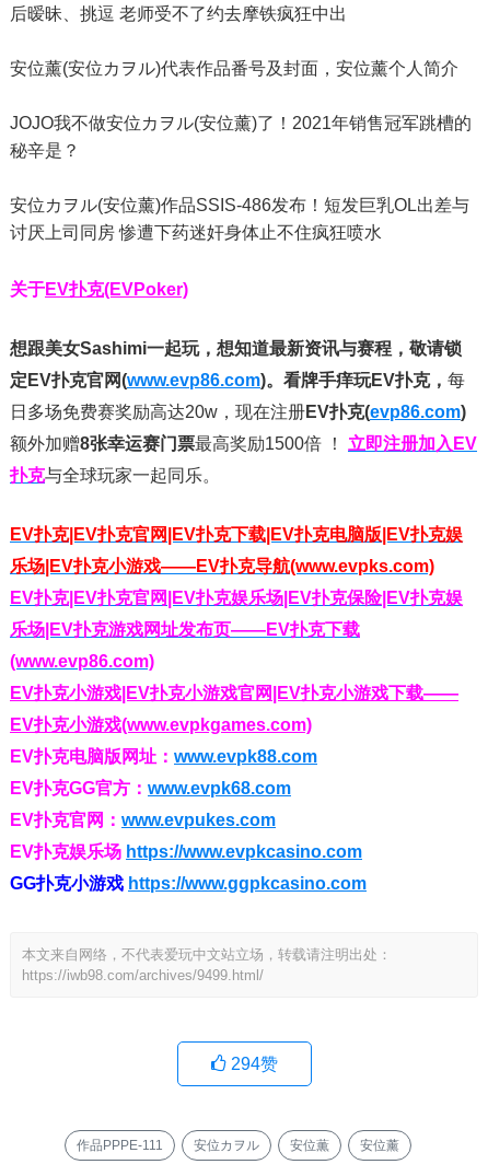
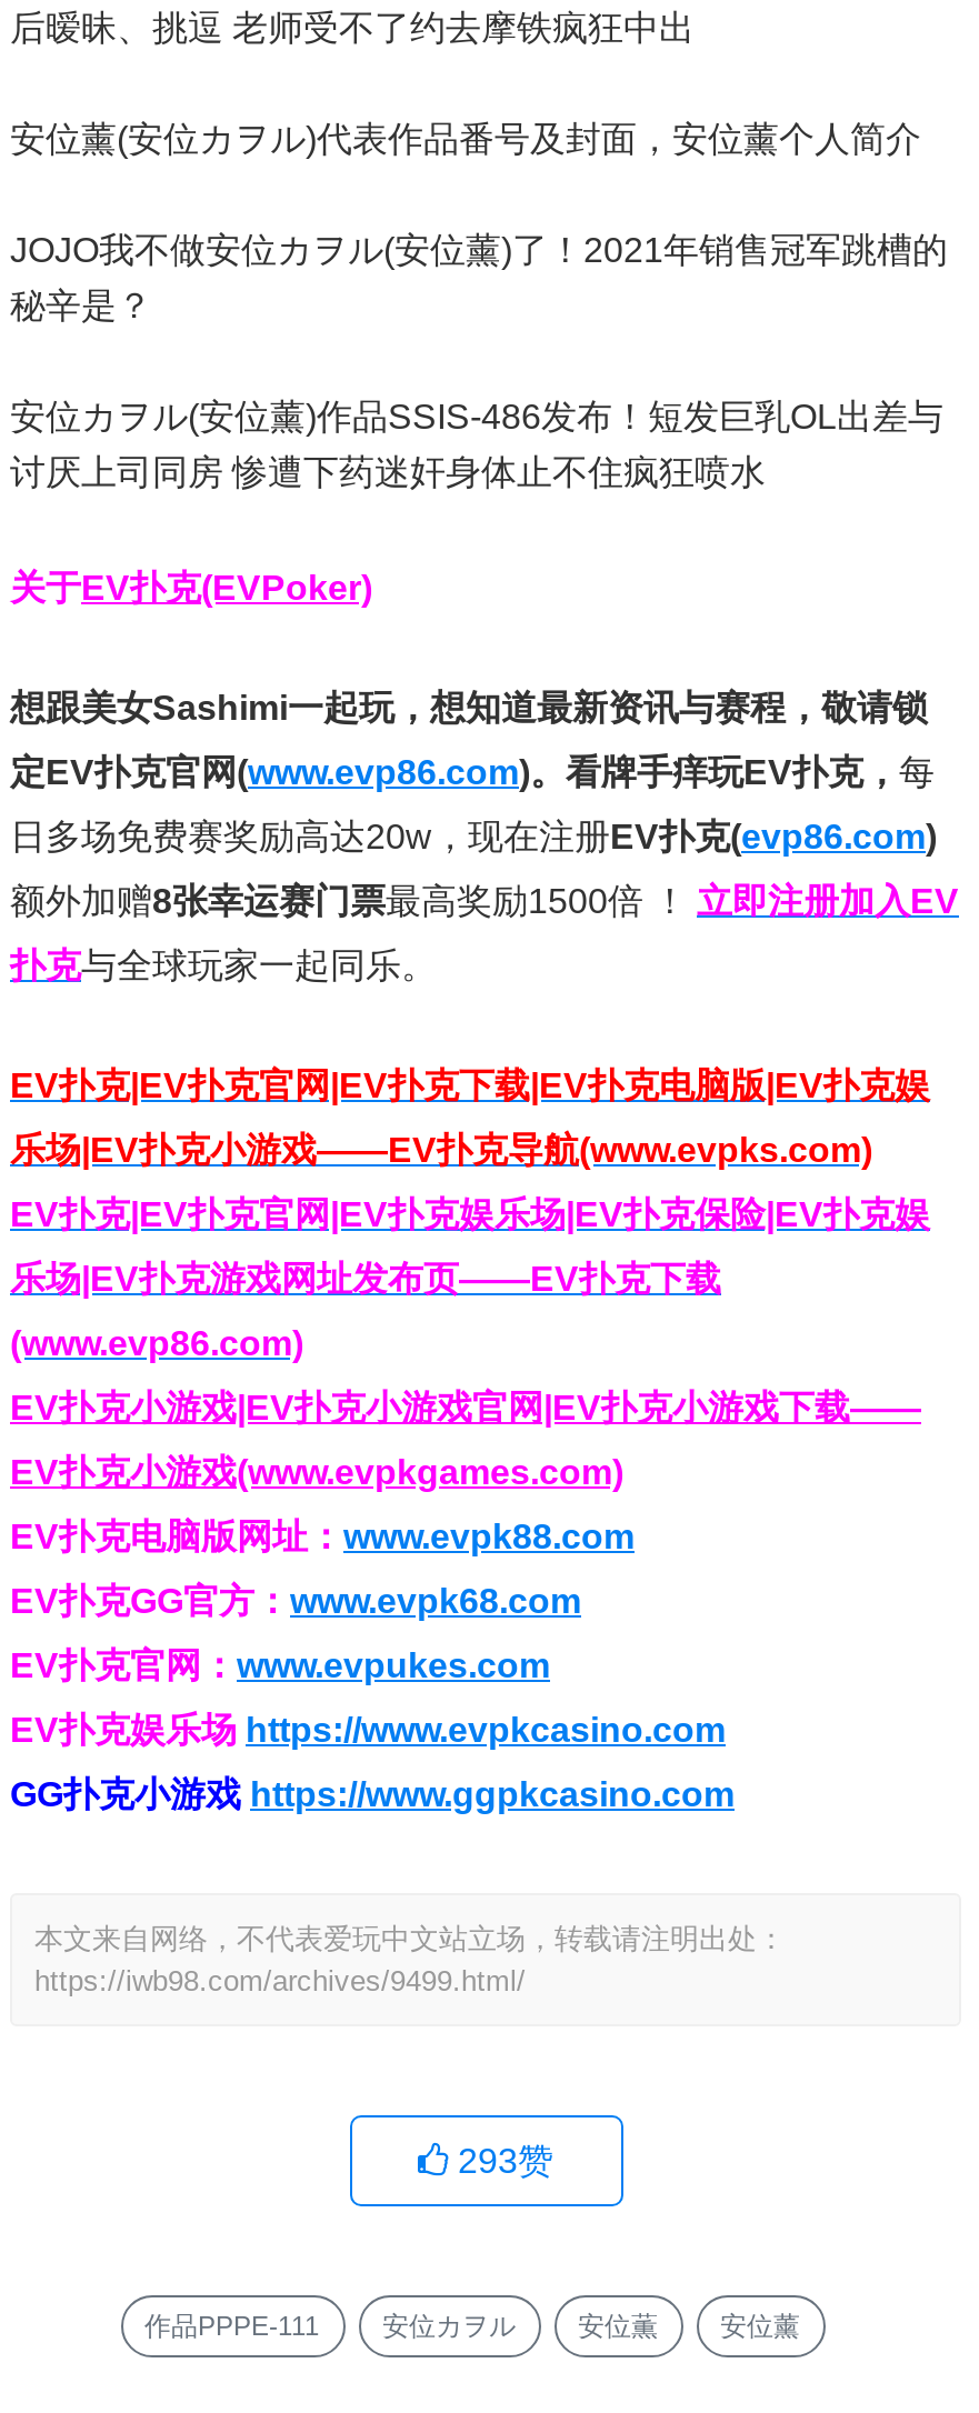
- 294赞
+ 293赞
